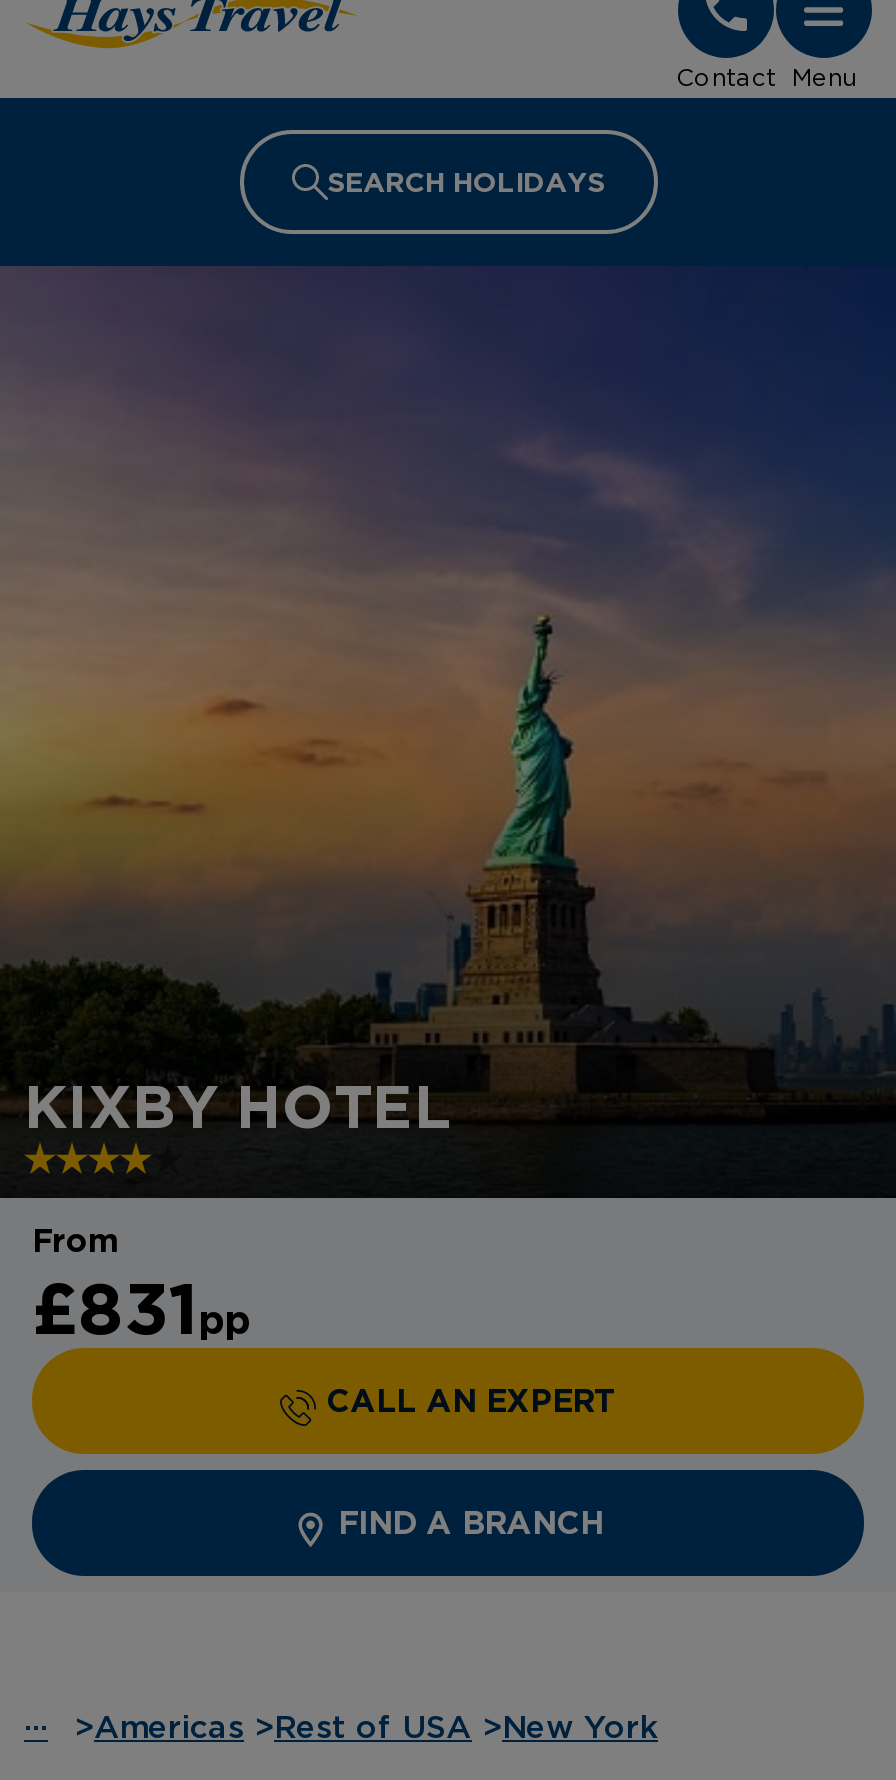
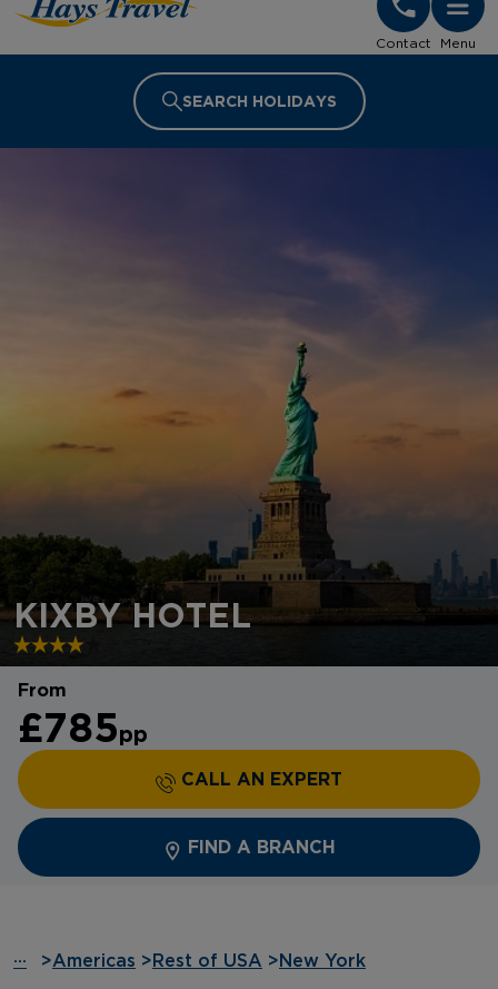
- £831pp
+ £785pp
